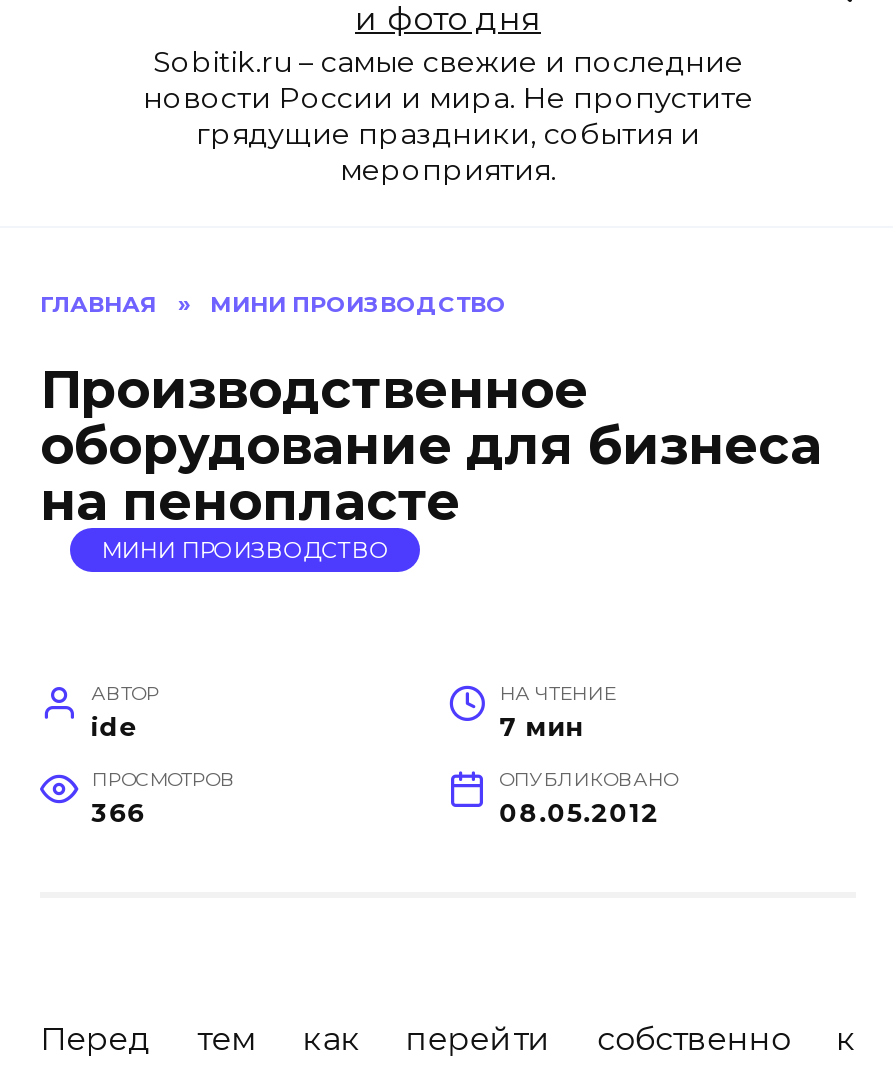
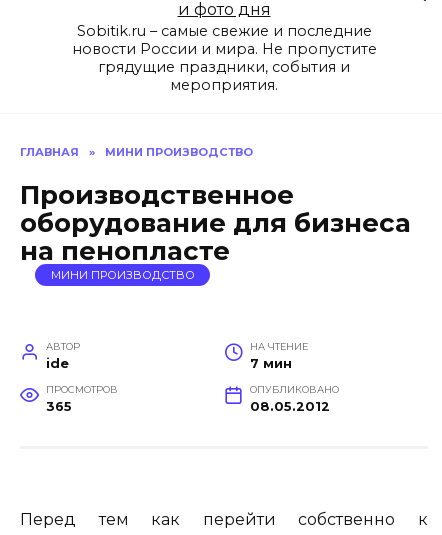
- 366
+ 365
